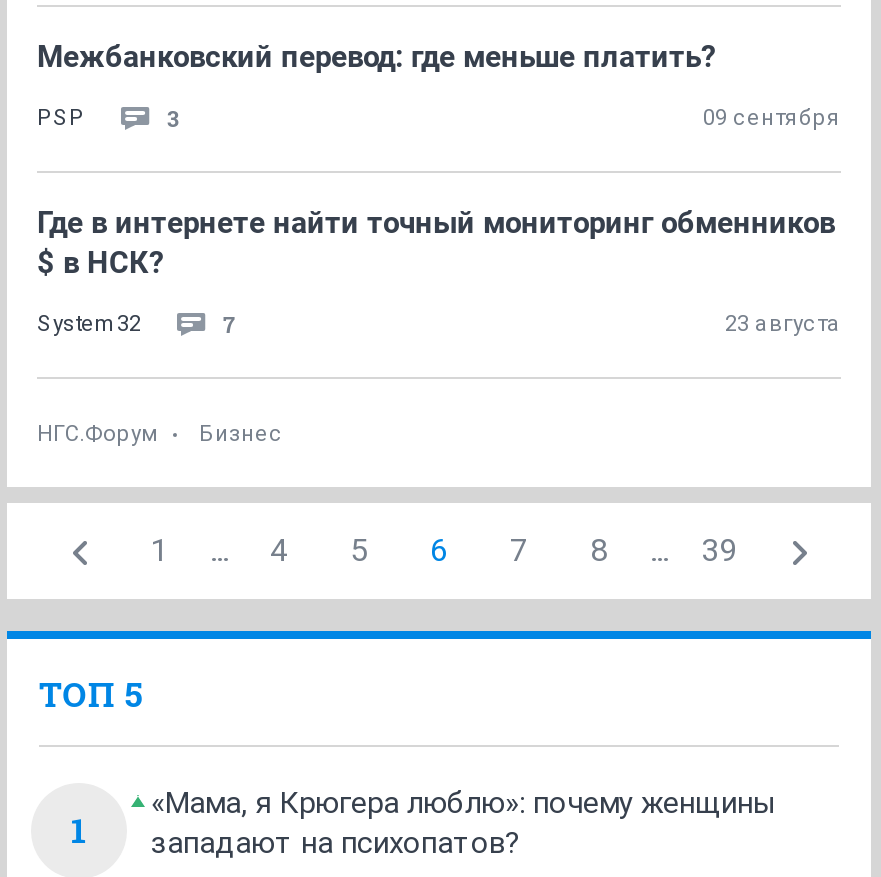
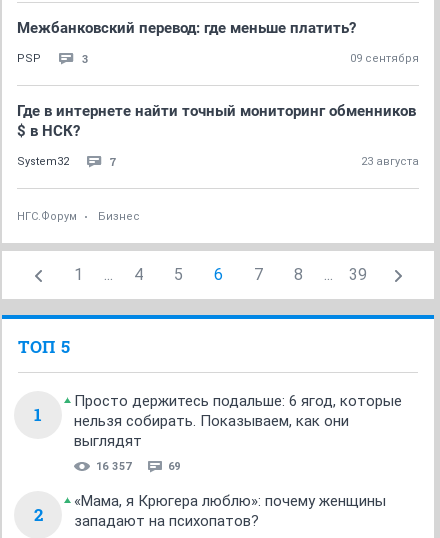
+ Просто держитесь подальше: 6 ягод, которые
+ нельзя собирать. Показываем, как они
+ выглядят
+ 16 357
+ 69
+ 2
